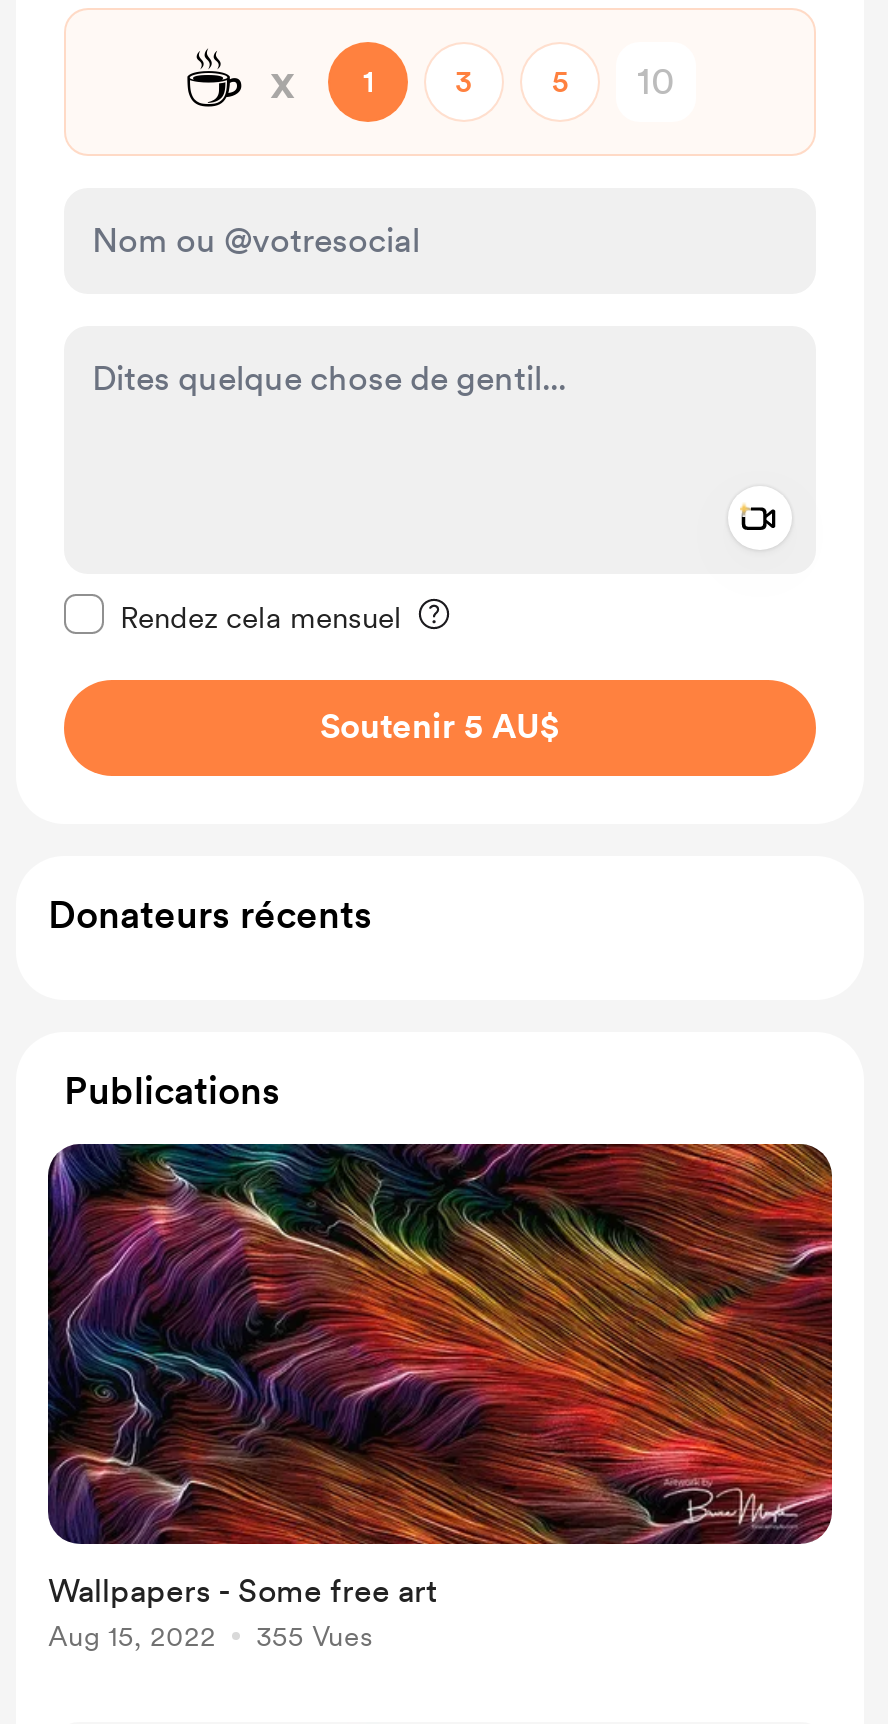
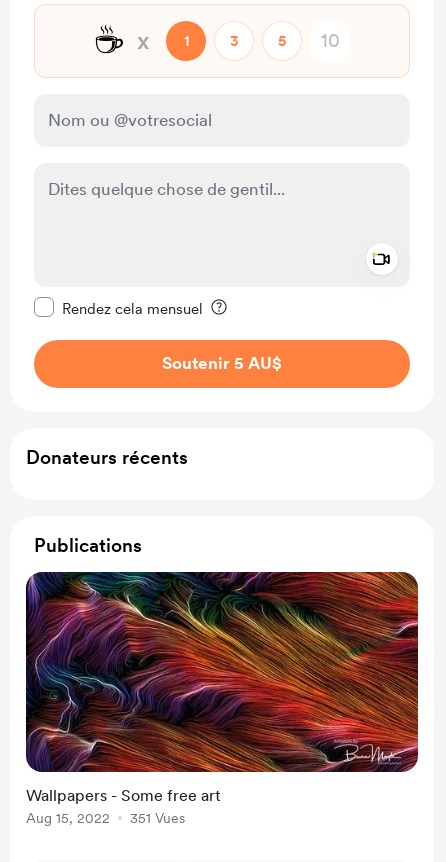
- Aug 15, 2022 355 Vues
+ Aug 15, 2022 351 Vues
